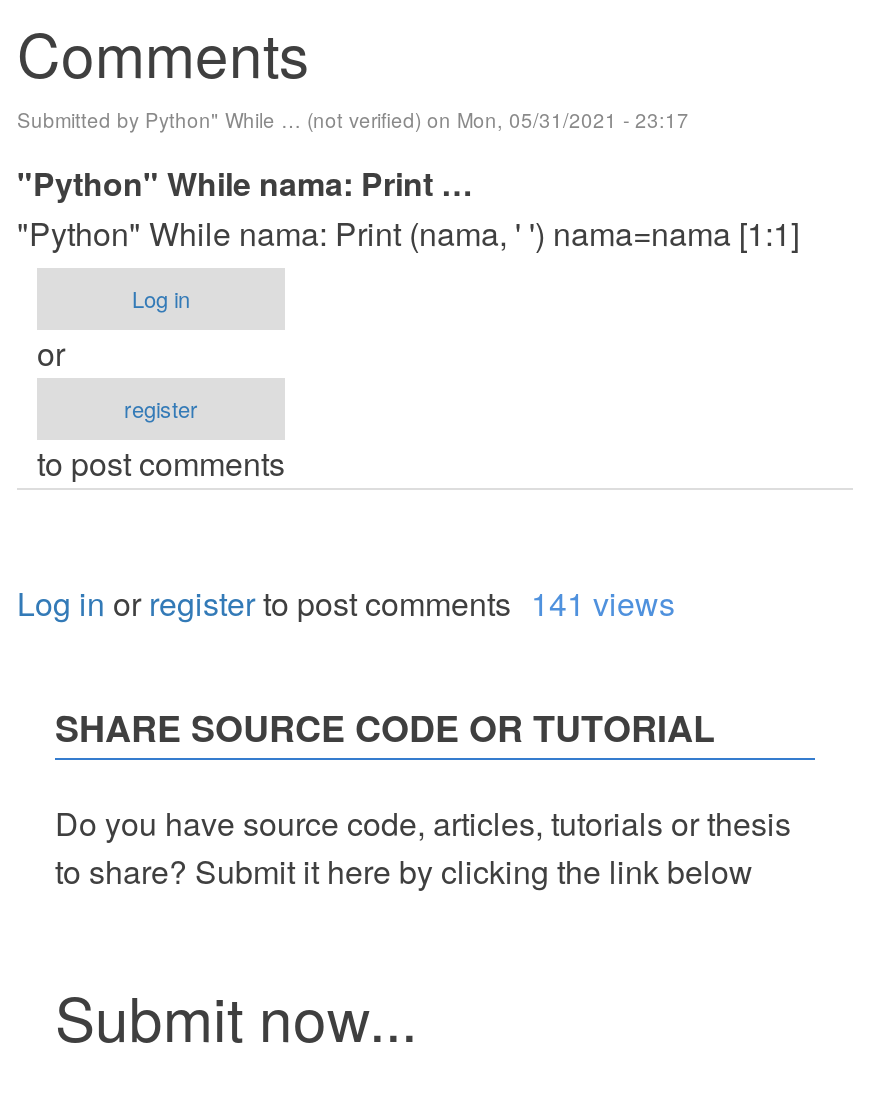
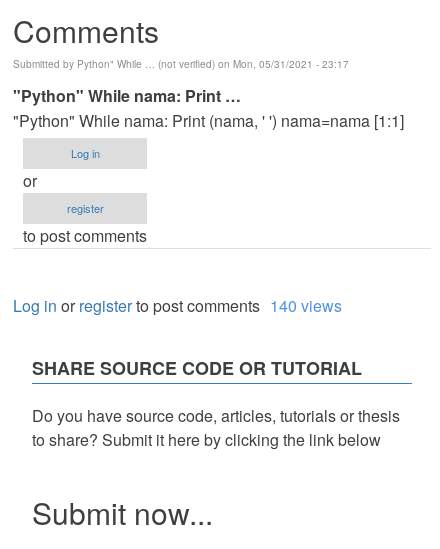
- Log in or register to post comments 141 views
+ Log in or register to post comments 140 views
